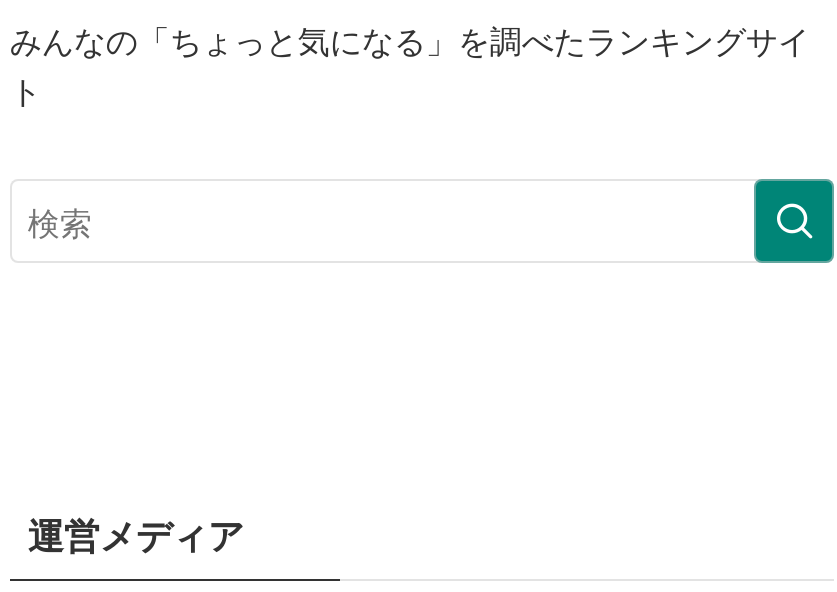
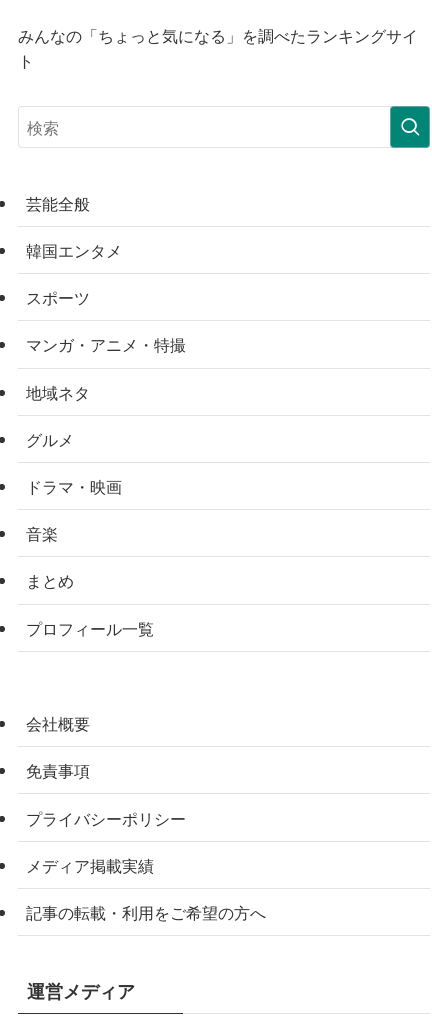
+ 芸能全般
+ 韓国エンタメ
+ スポーツ
+ マンガ・アニメ・特撮
+ 地域ネタ
+ グルメ
+ ドラマ・映画
+ 音楽
+ まとめ
+ プロフィール一覧

+ 会社概要
+ 免責事項
+ プライバシーポリシー
+ メディア掲載実績
+ 記事の転載・利用をご希望の方へ
